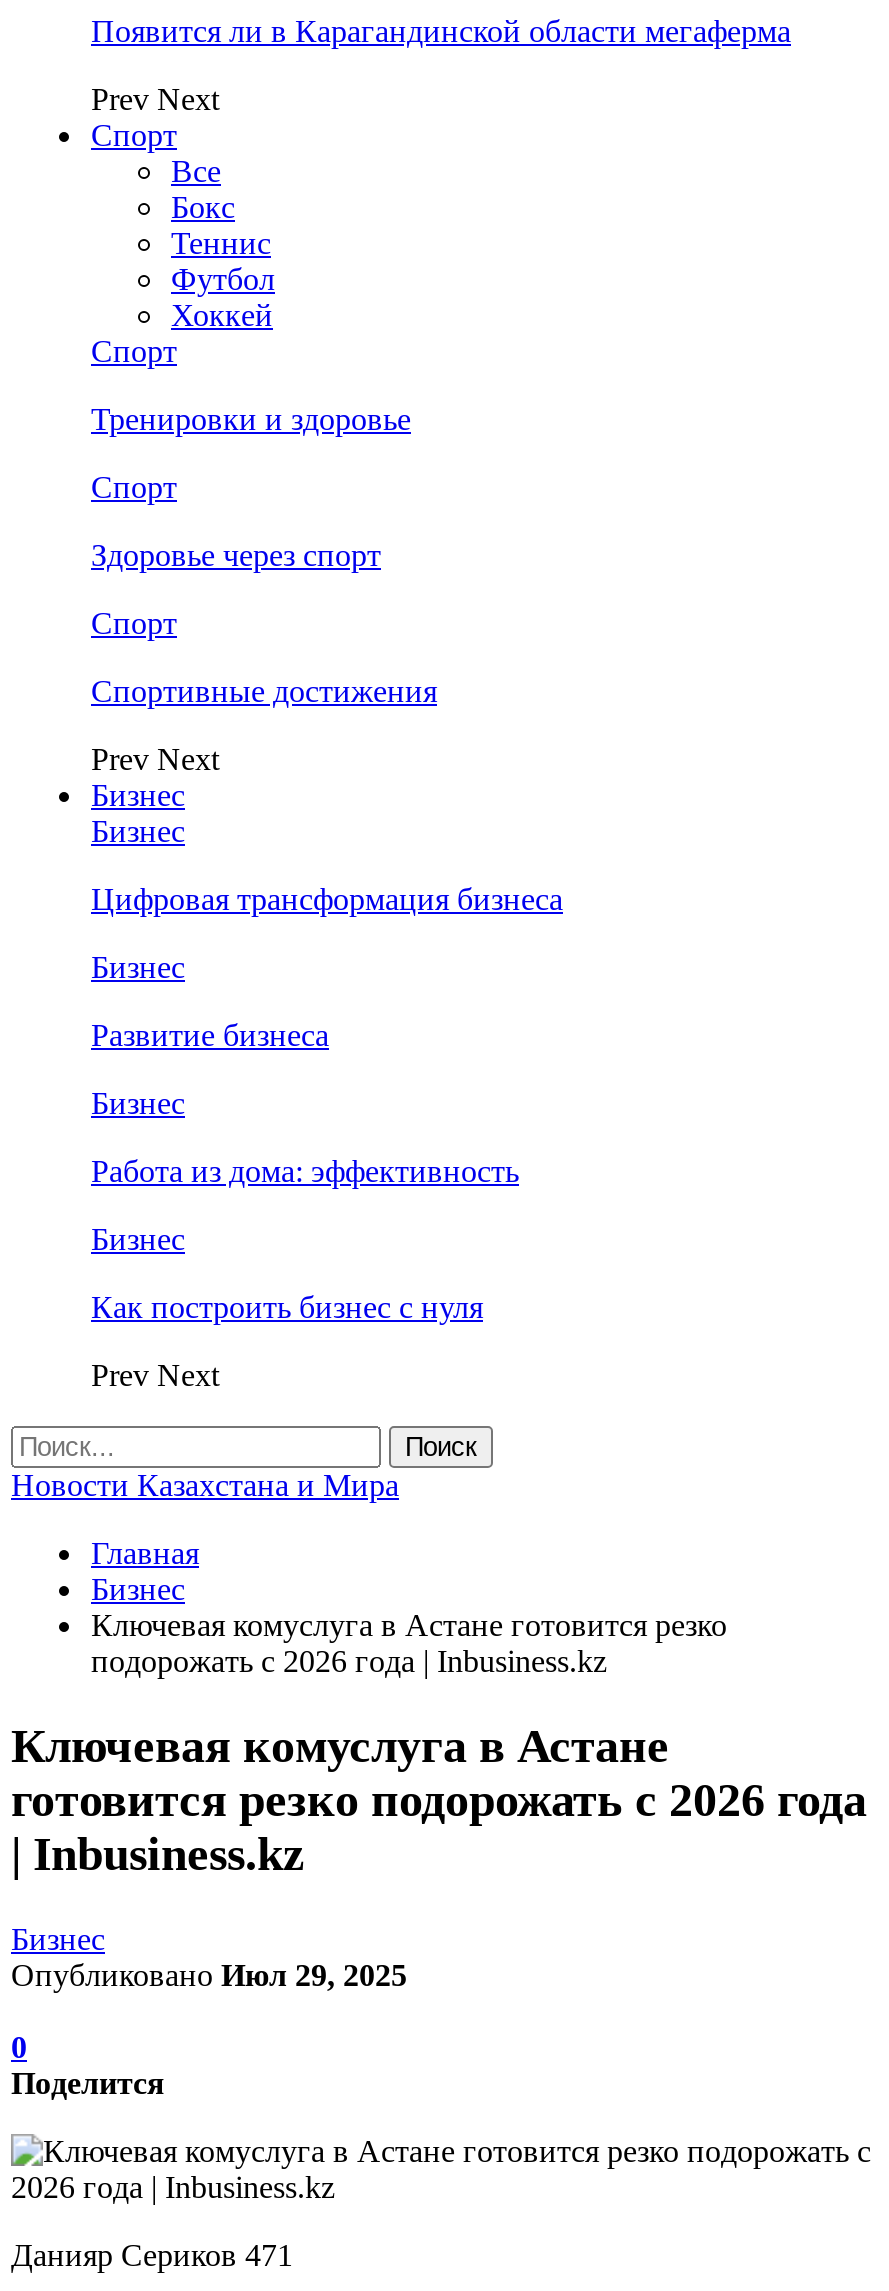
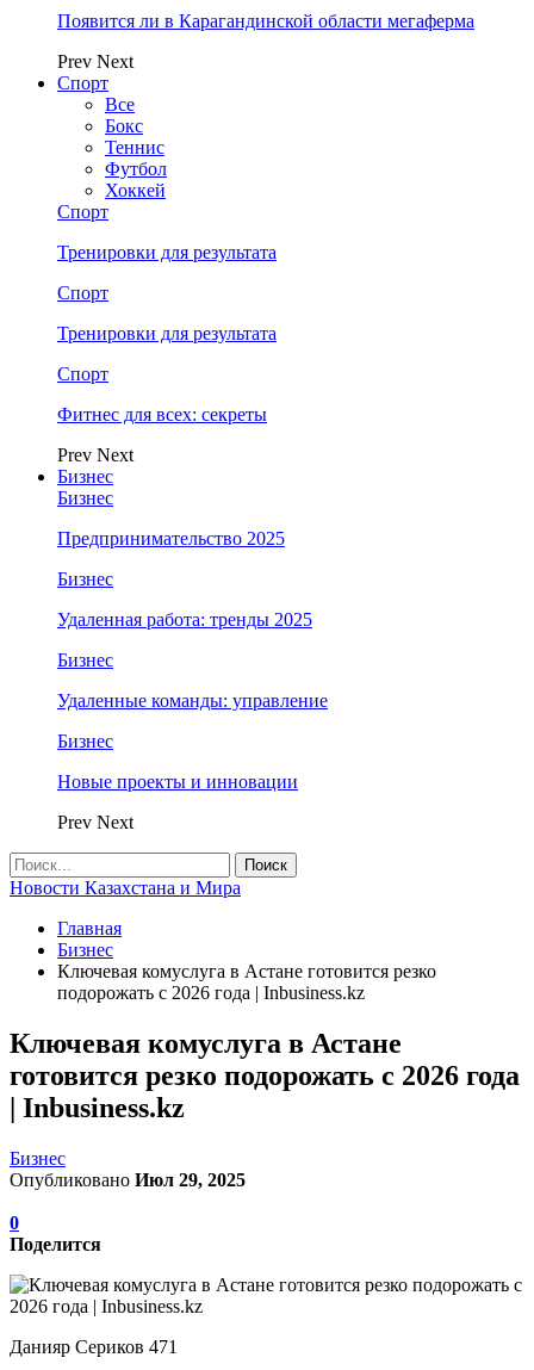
- Тренировки и здоровье
+ Тренировки для результата

- Здоровье через спорт
+ Тренировки для результата

- Спортивные достижения
+ Фитнес для всех: секреты

- Цифровая трансформация бизнеса
+ Предпринимательство 2025

- Развитие бизнеса
+ Удаленная работа: тренды 2025

- Работа из дома: эффективность
+ Удаленные команды: управление

- Как построить бизнес с нуля
+ Новые проекты и инновации
